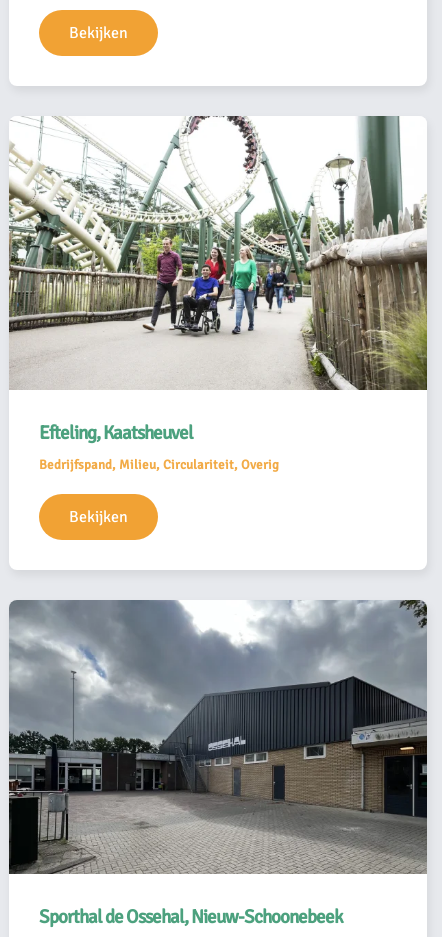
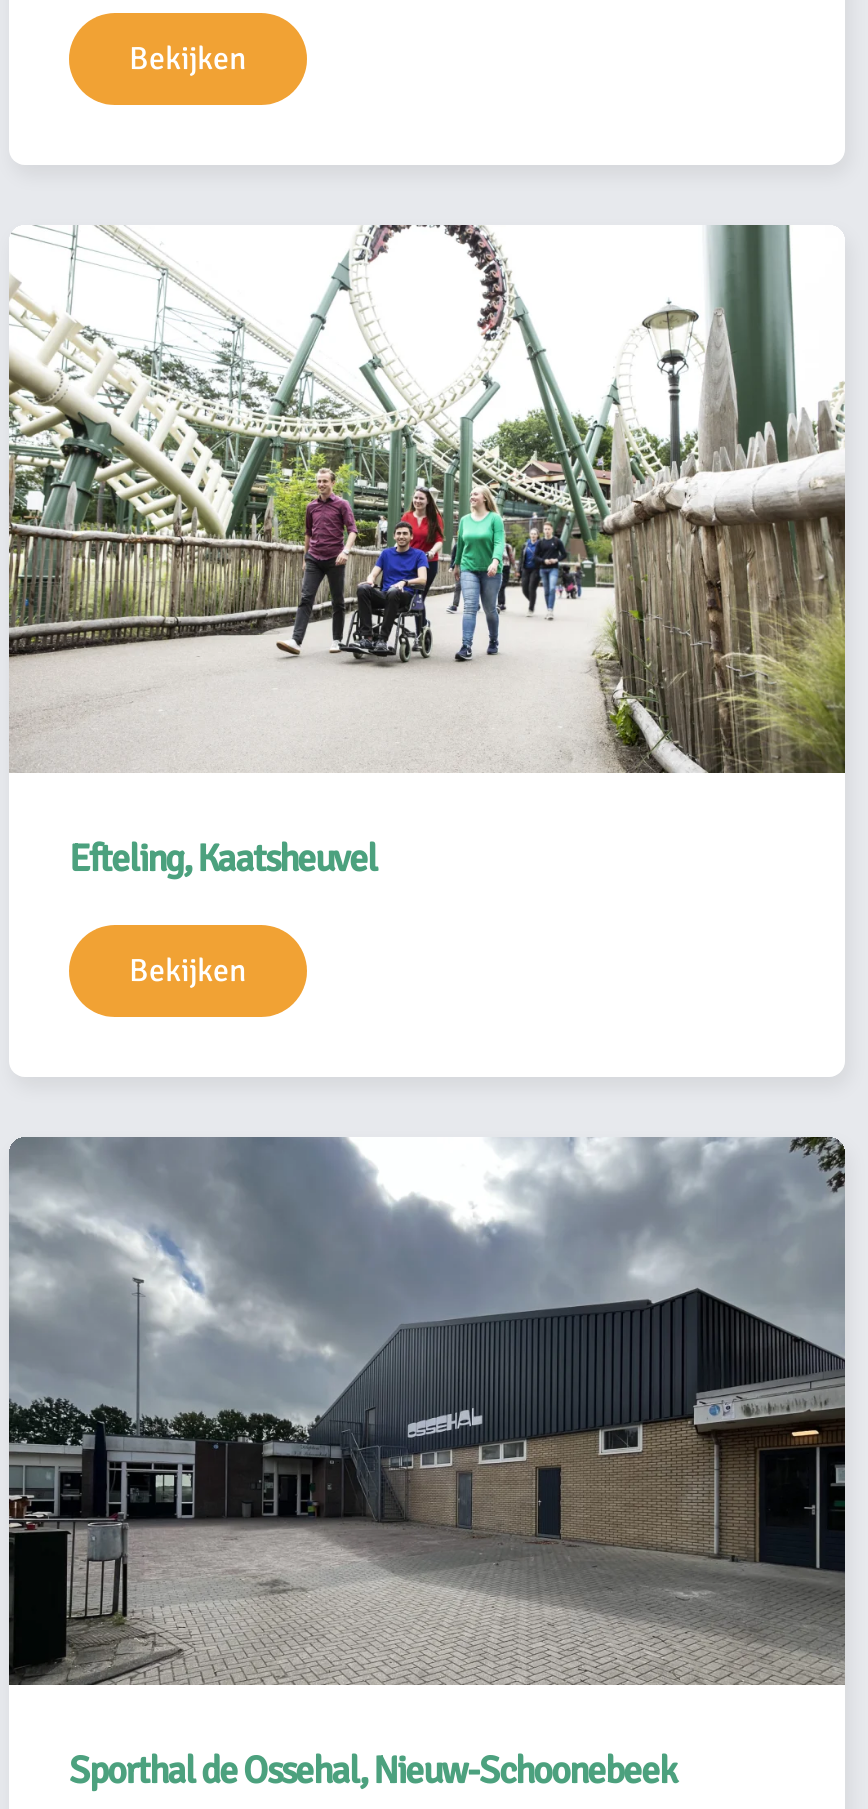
- Bedrijfspand, Milieu, Circulariteit, Overig
